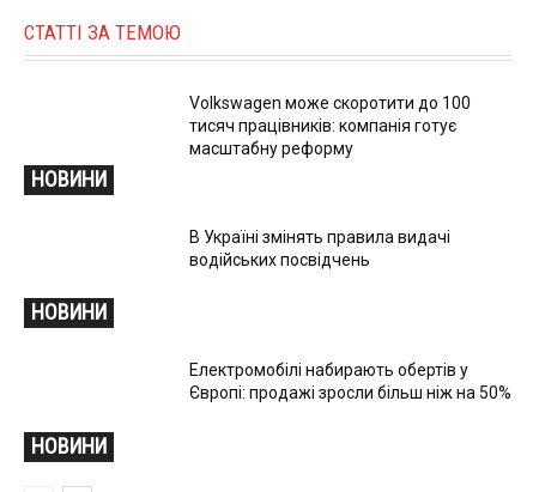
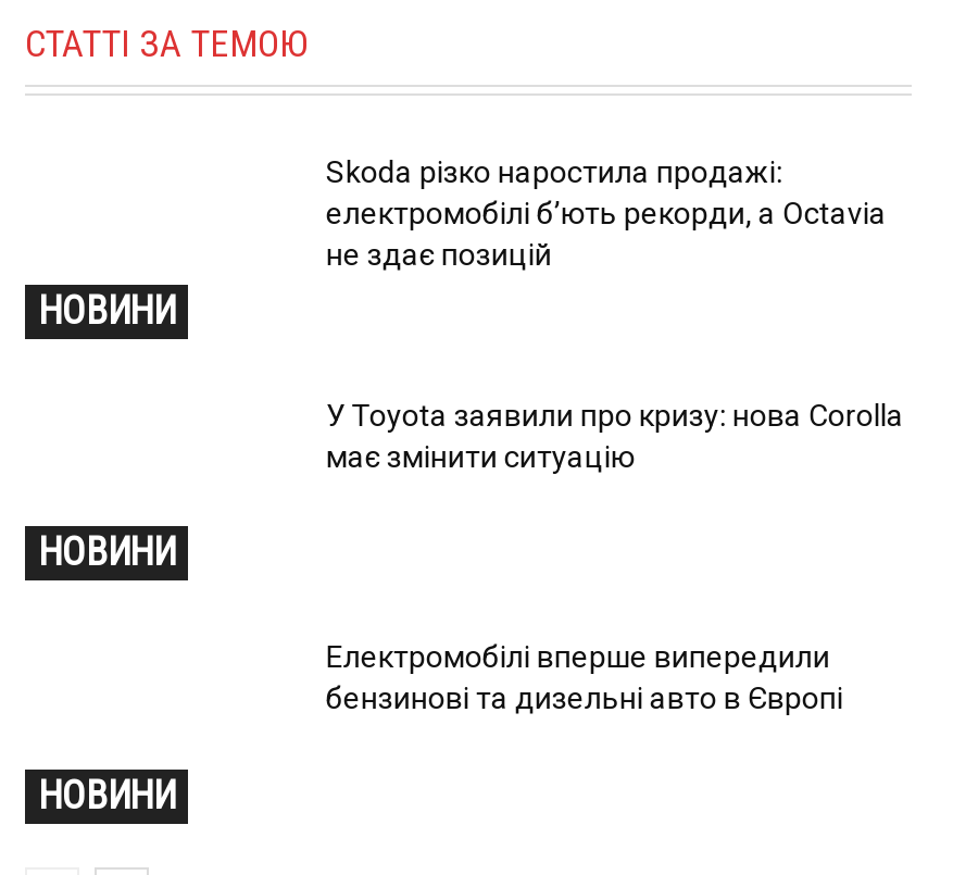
- Volkswagen може скоротити до 100
- тисяч працівників: компанія готує
- масштабну реформу
+ Skoda різко наростила продажі:
+ електромобілі б’ють рекорди, а Octavia
+ не здає позицій

- В Україні змінять правила видачі
- водійських посвідчень
+ У Toyota заявили про кризу: нова Corolla
+ має змінити ситуацію

- Електромобілі набирають обертів у
- Європі: продажі зросли більш ніж на 50%
+ Електромобілі вперше випередили
+ бензинові та дизельні авто в Європі
